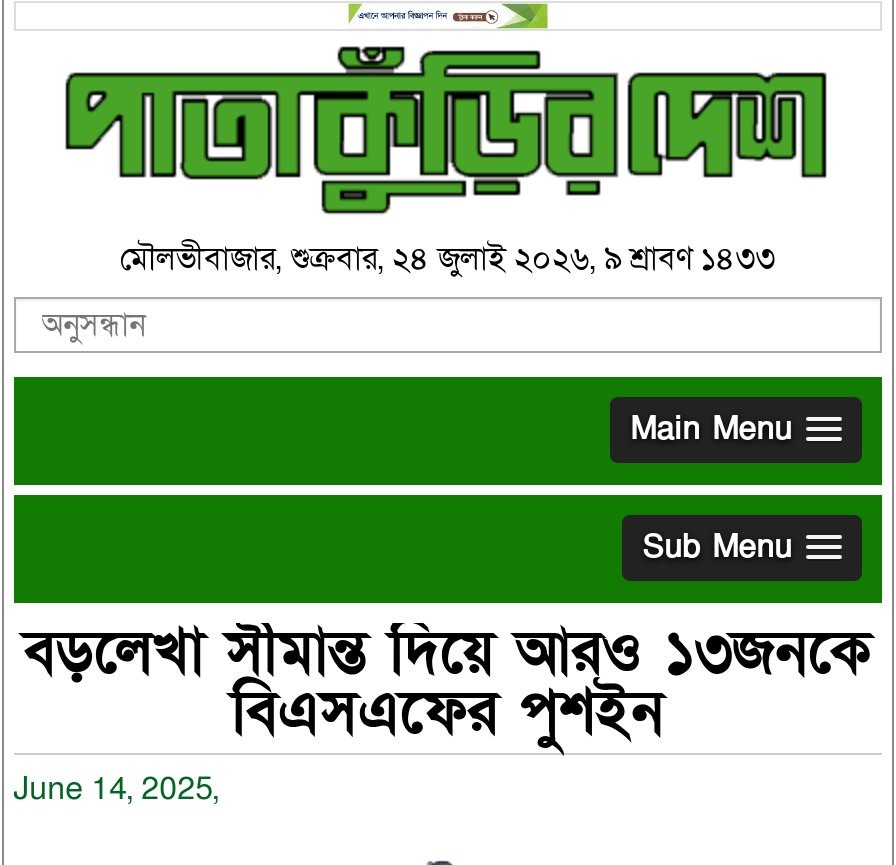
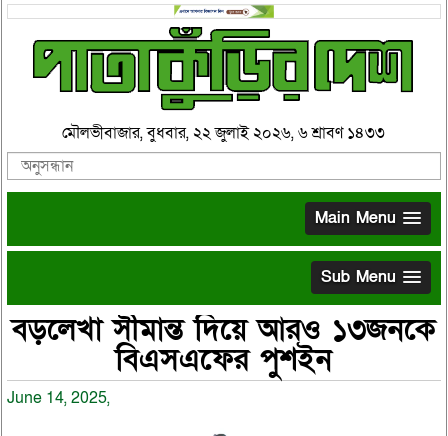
- মৌলভীবাজার, শুক্রবার, ২৪ জুলাই ২০২৬, ৯ শ্রাবণ ১৪৩৩
+ মৌলভীবাজার, বুধবার, ২২ জুলাই ২০২৬, ৬ শ্রাবণ ১৪৩৩
